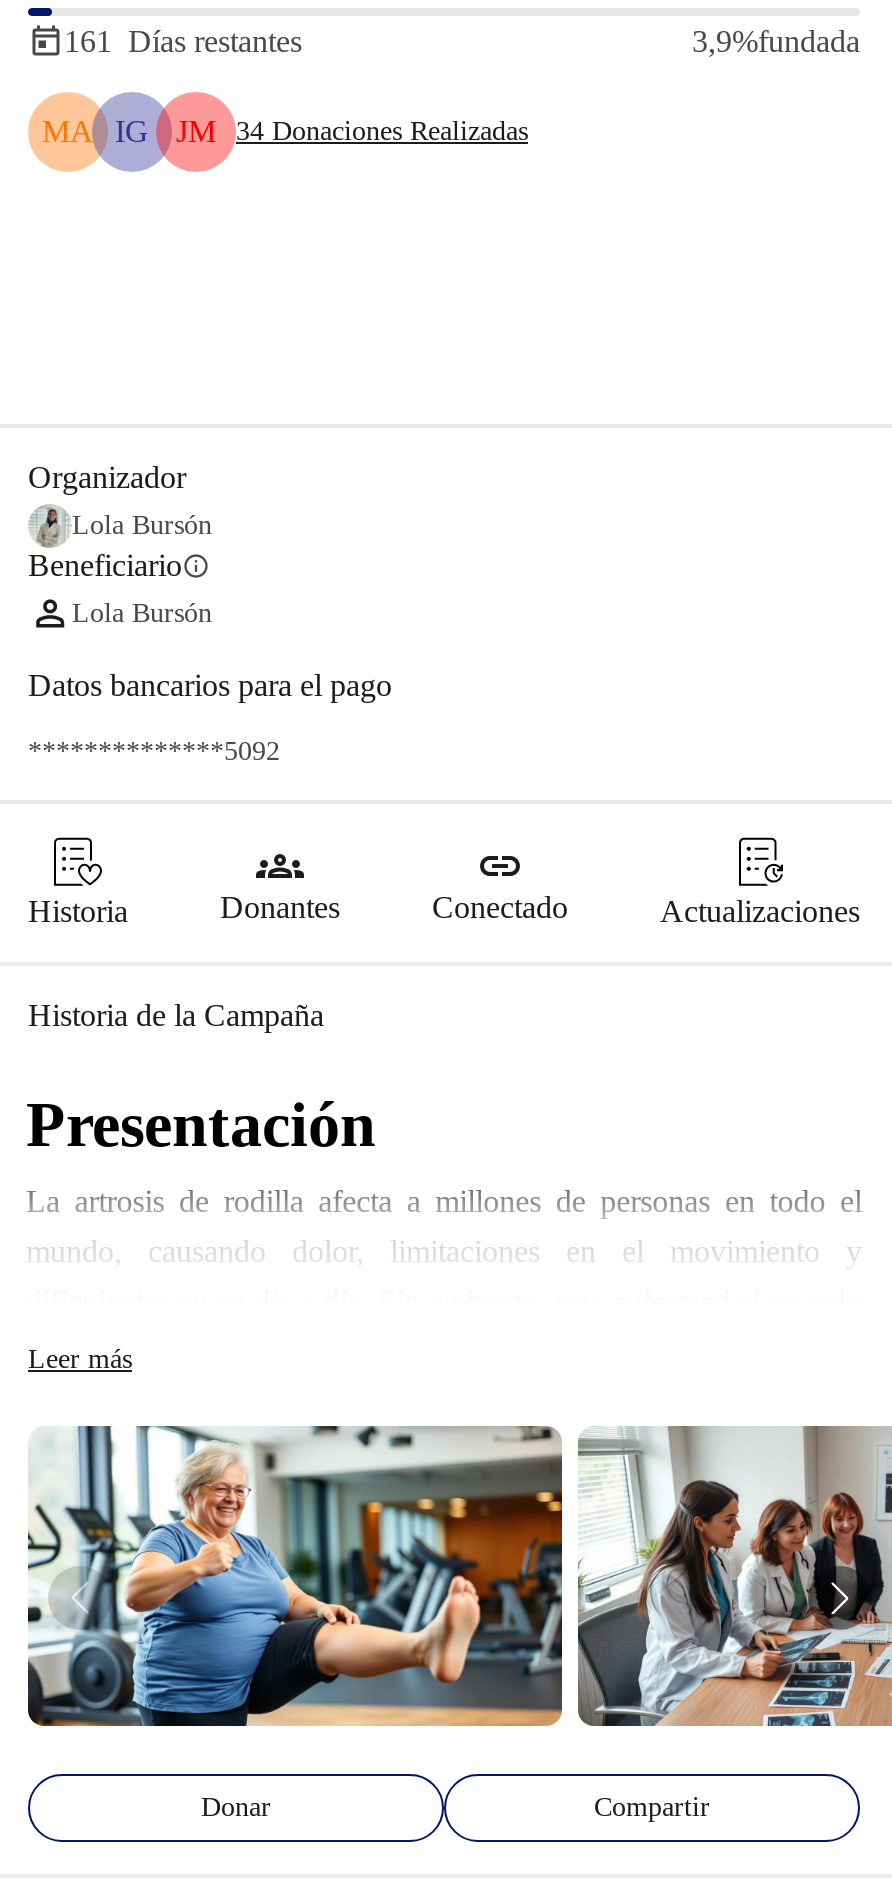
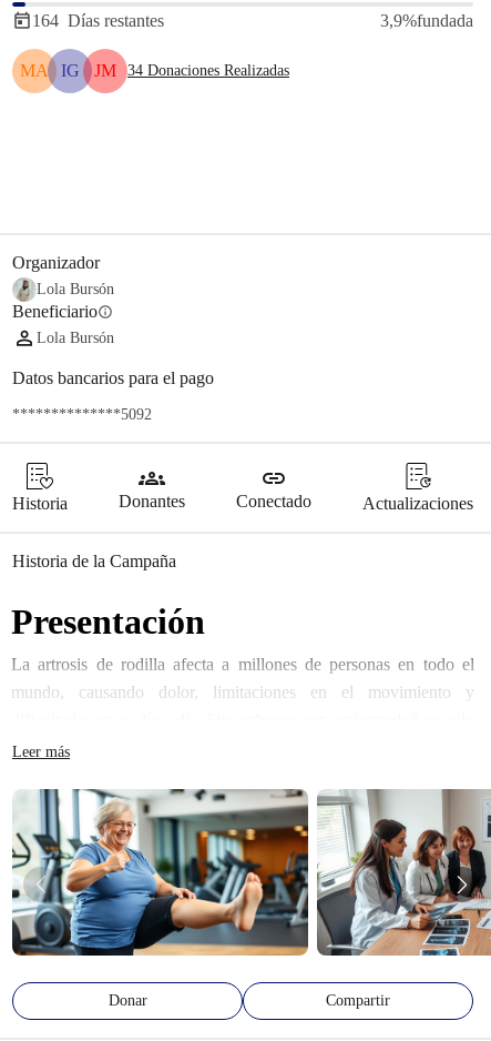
- 161 Días restantes
+ 164 Días restantes
